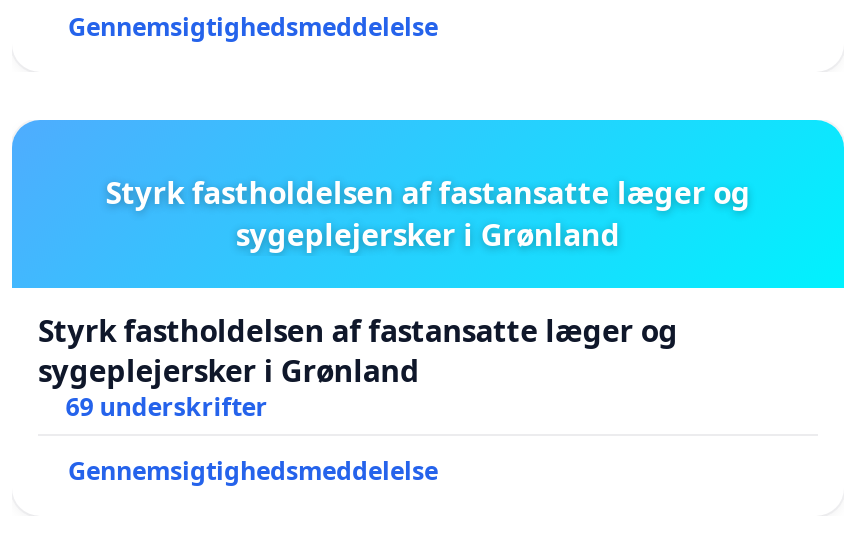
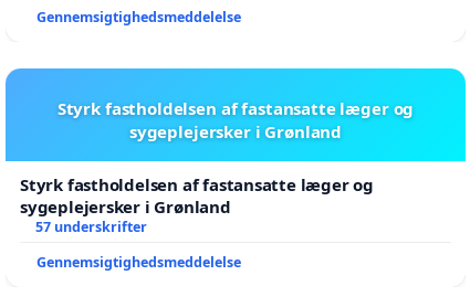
- 69 underskrifter
+ 57 underskrifter
